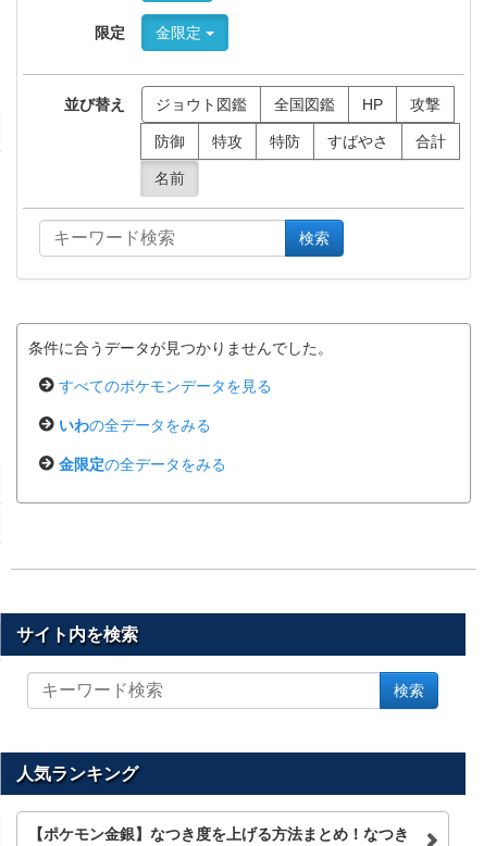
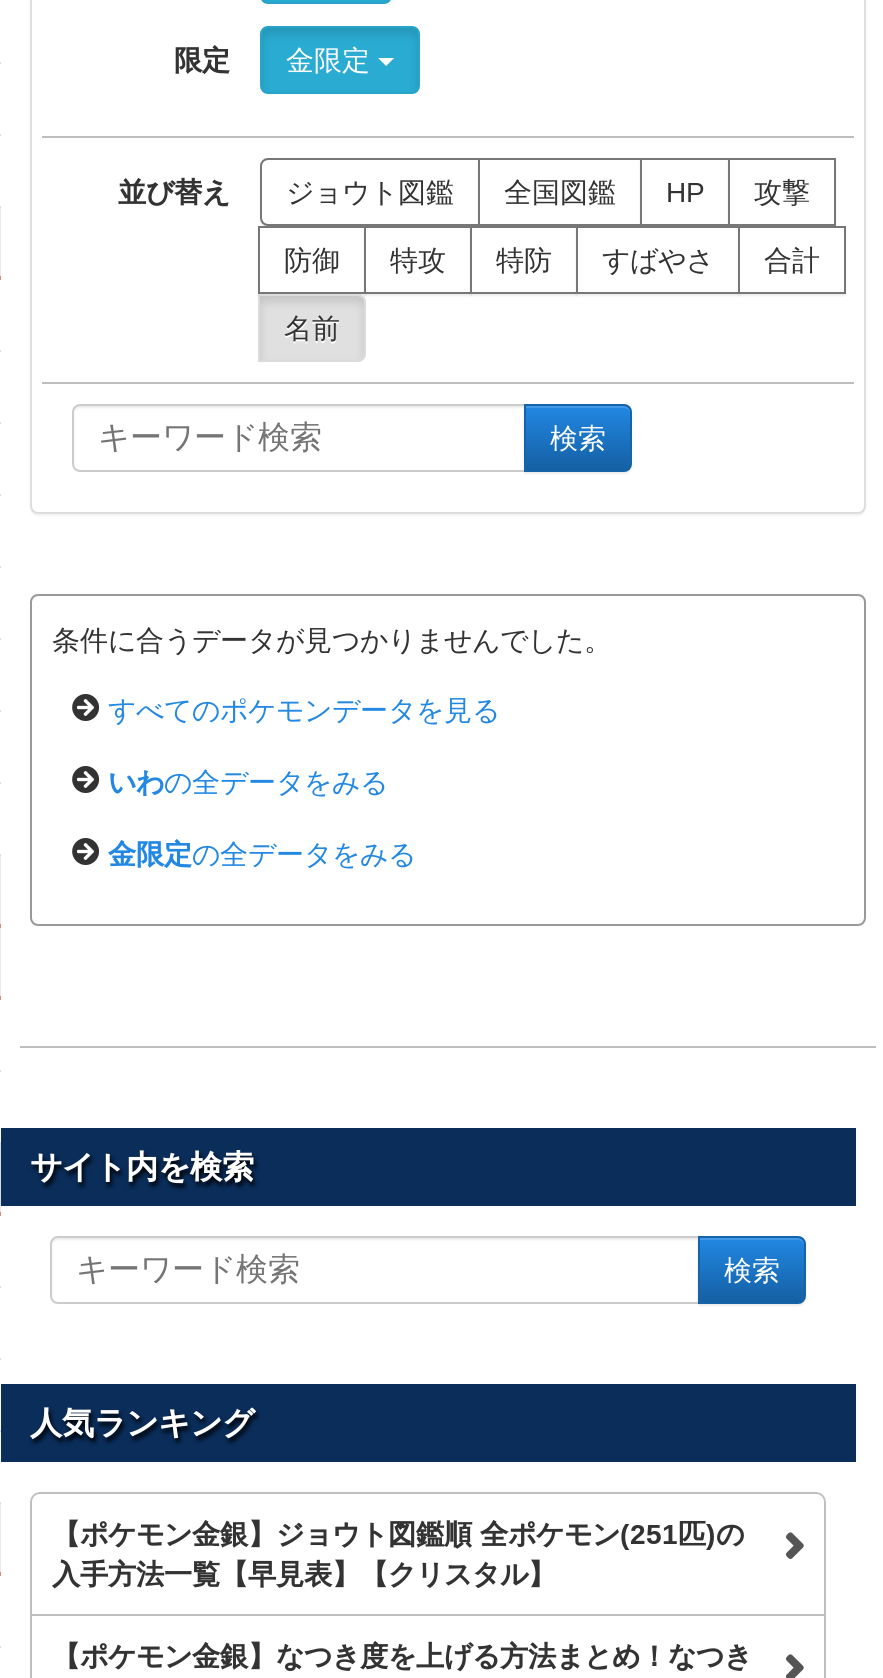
+ 【ポケモン金銀】ジョウト図鑑順 全ポケモン(251匹)の
+ 入手方法一覧【早見表】【クリスタル】
